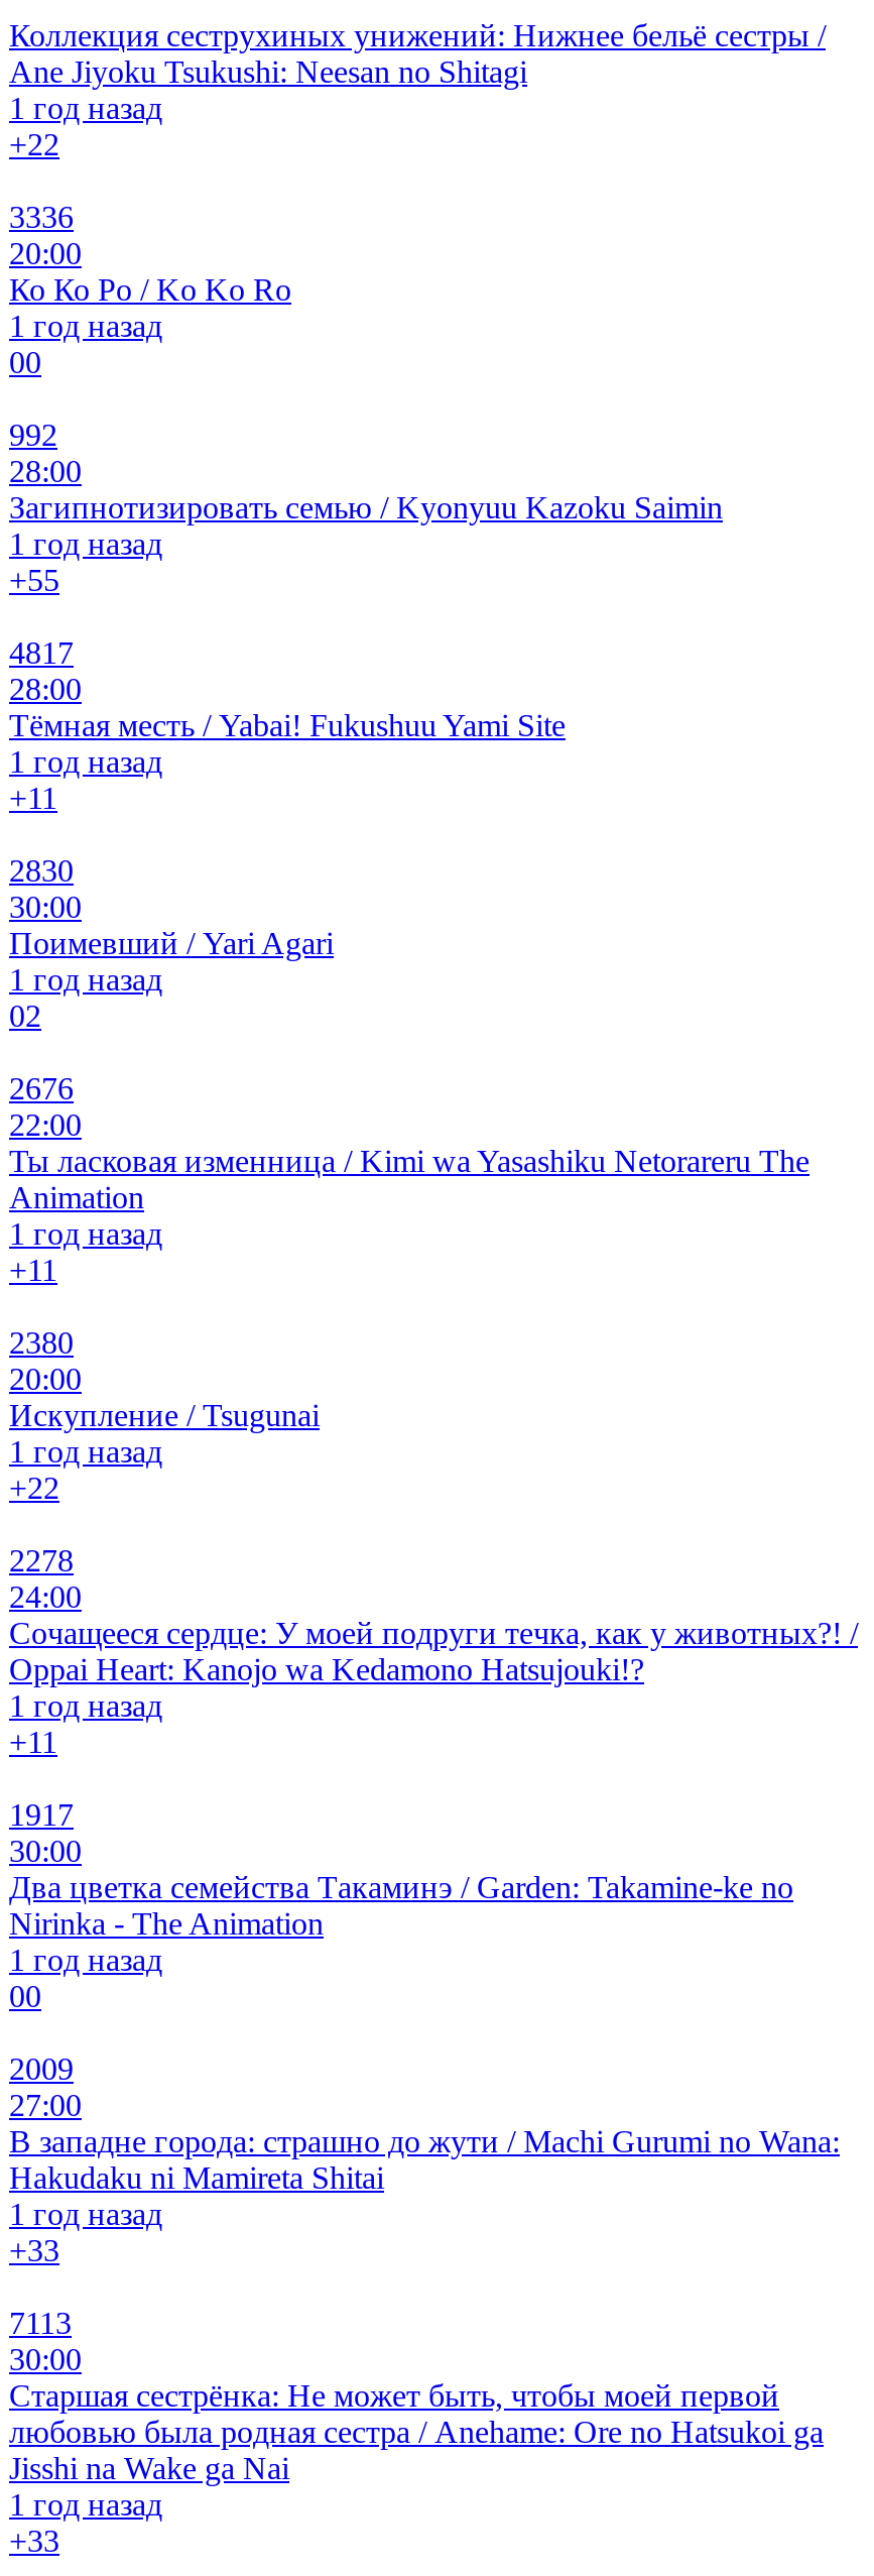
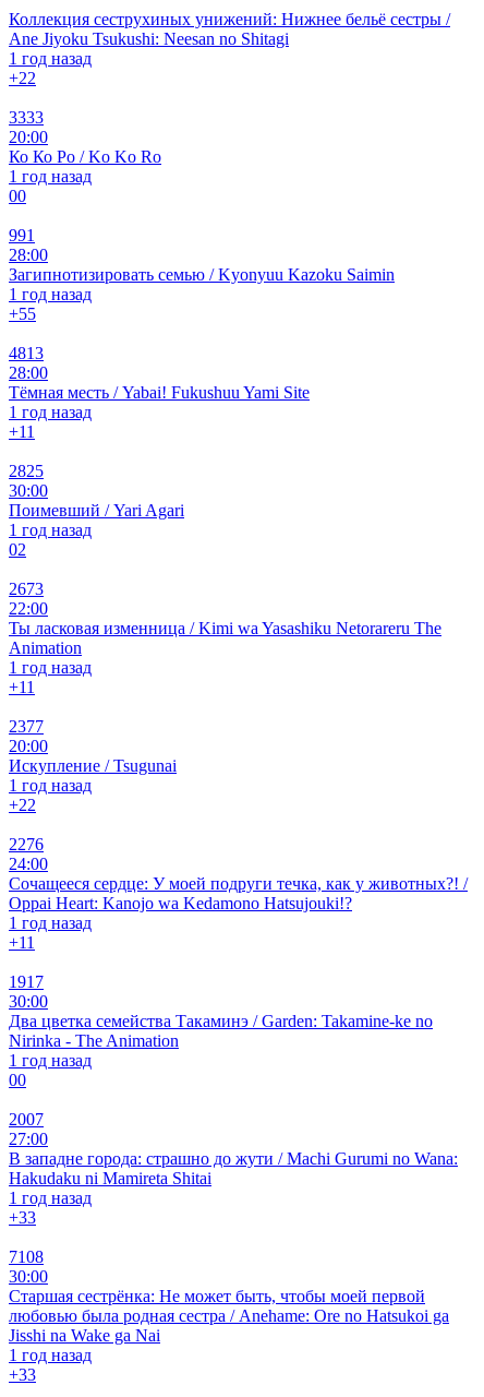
- 3336
+ 3333

- 992
+ 991

- 4817
+ 4813

- 2830
+ 2825

- 2676
+ 2673

- 2380
+ 2377

- 2278
+ 2276

- 2009
+ 2007

- 7113
+ 7108
